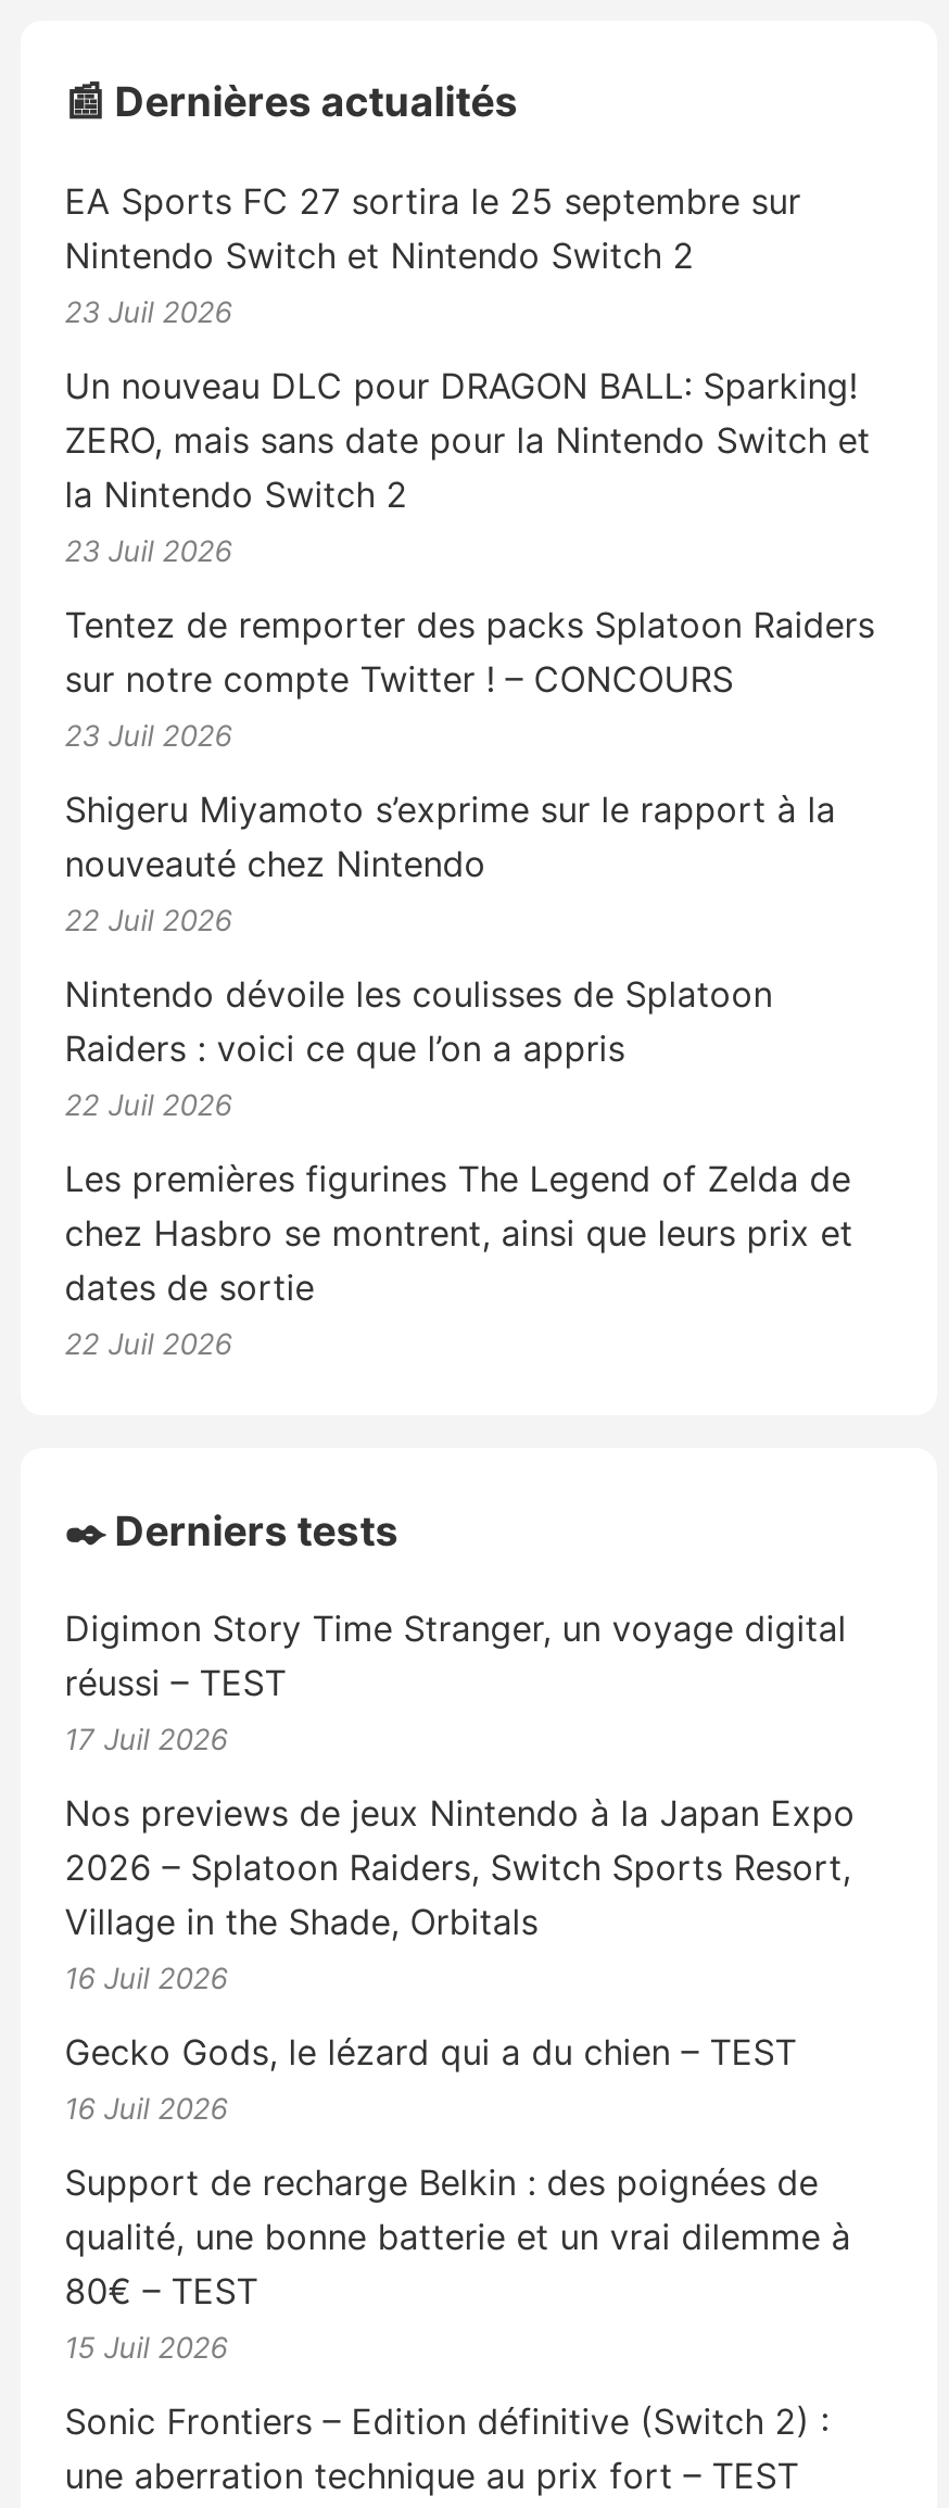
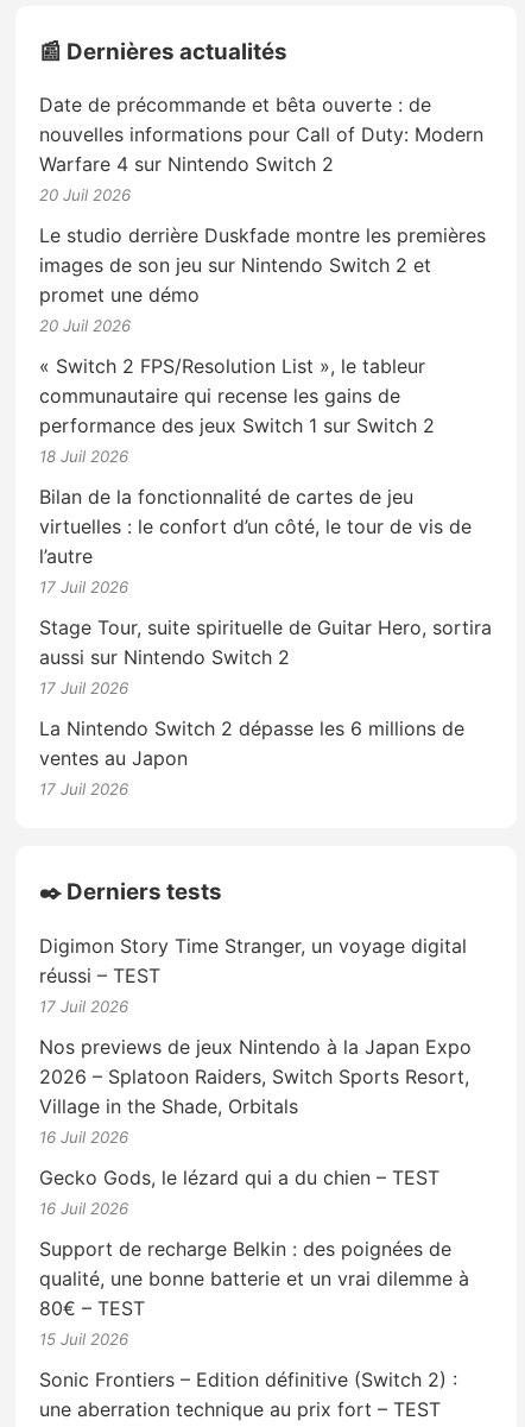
- EA Sports FC 27 sortira le 25 septembre sur
- Nintendo Switch et Nintendo Switch 2
- 23 Juil 2026
+ Date de précommande et bêta ouverte : de
+ nouvelles informations pour Call of Duty: Modern
+ Warfare 4 sur Nintendo Switch 2
+ 20 Juil 2026

- Un nouveau DLC pour DRAGON BALL: Sparking!
- ZERO, mais sans date pour la Nintendo Switch et
- la Nintendo Switch 2
- 23 Juil 2026
+ Le studio derrière Duskfade montre les premières
+ images de son jeu sur Nintendo Switch 2 et
+ promet une démo
+ 20 Juil 2026

- Tentez de remporter des packs Splatoon Raiders
- sur notre compte Twitter ! – CONCOURS
- 23 Juil 2026
+ « Switch 2 FPS/Resolution List », le tableur
+ communautaire qui recense les gains de
+ performance des jeux Switch 1 sur Switch 2
+ 18 Juil 2026

- Shigeru Miyamoto s’exprime sur le rapport à la
- nouveauté chez Nintendo
- 22 Juil 2026
+ Bilan de la fonctionnalité de cartes de jeu
+ virtuelles : le confort d’un côté, le tour de vis de
+ l’autre
+ 17 Juil 2026

- Nintendo dévoile les coulisses de Splatoon
- Raiders : voici ce que l’on a appris
- 22 Juil 2026
+ Stage Tour, suite spirituelle de Guitar Hero, sortira
+ aussi sur Nintendo Switch 2
+ 17 Juil 2026

- Les premières figurines The Legend of Zelda de
- chez Hasbro se montrent, ainsi que leurs prix et
- dates de sortie
- 22 Juil 2026
+ La Nintendo Switch 2 dépasse les 6 millions de
+ ventes au Japon
+ 17 Juil 2026
